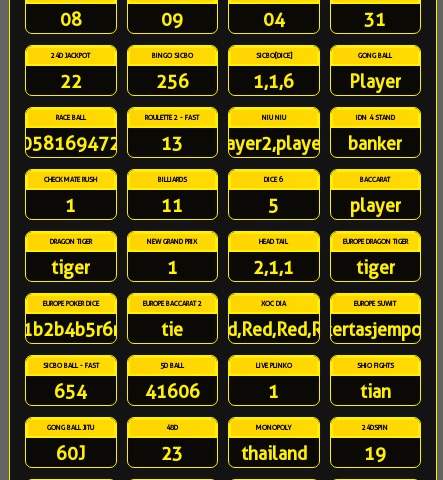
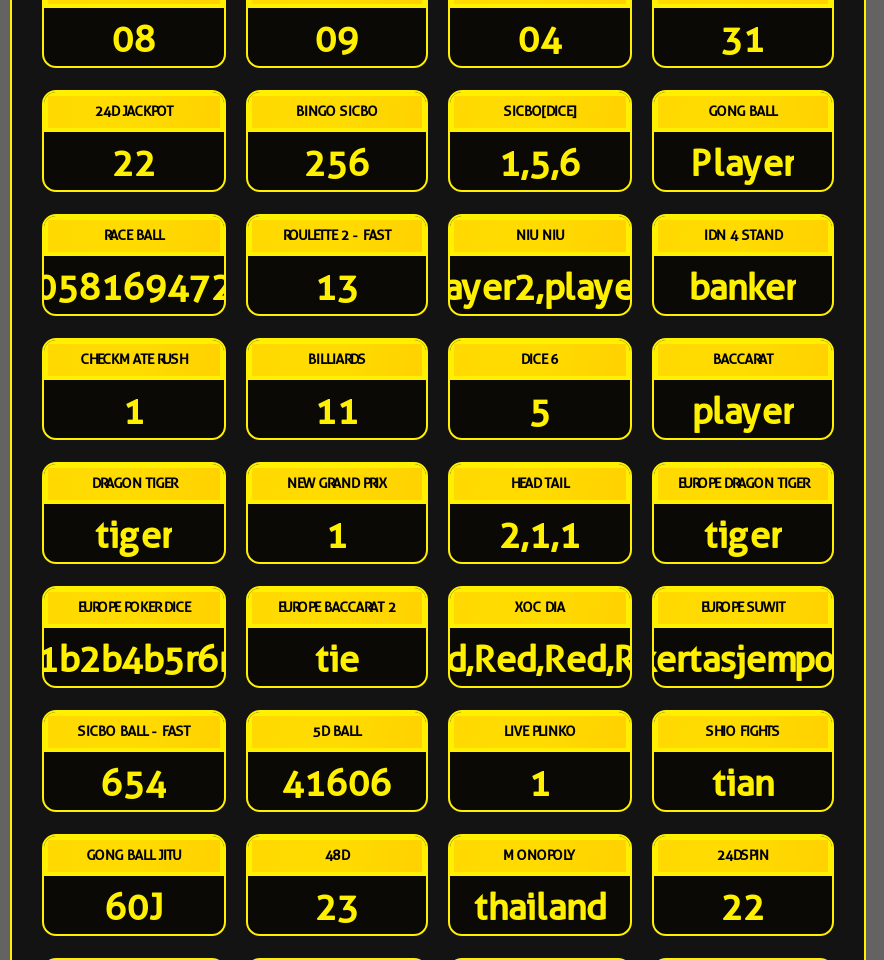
- 1,1,6
+ 1,5,6

- 19
+ 22
